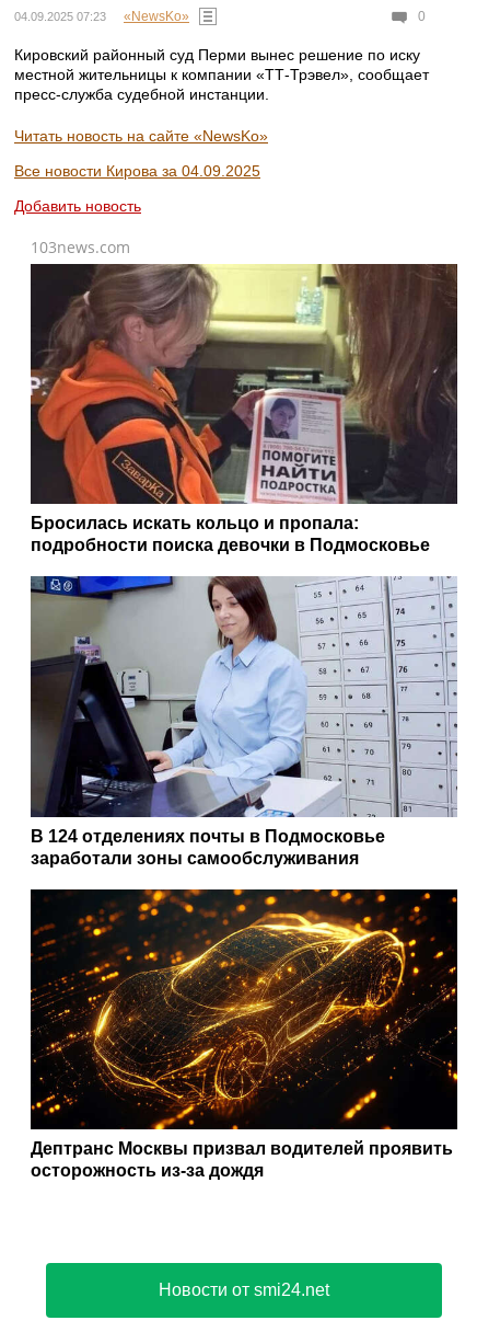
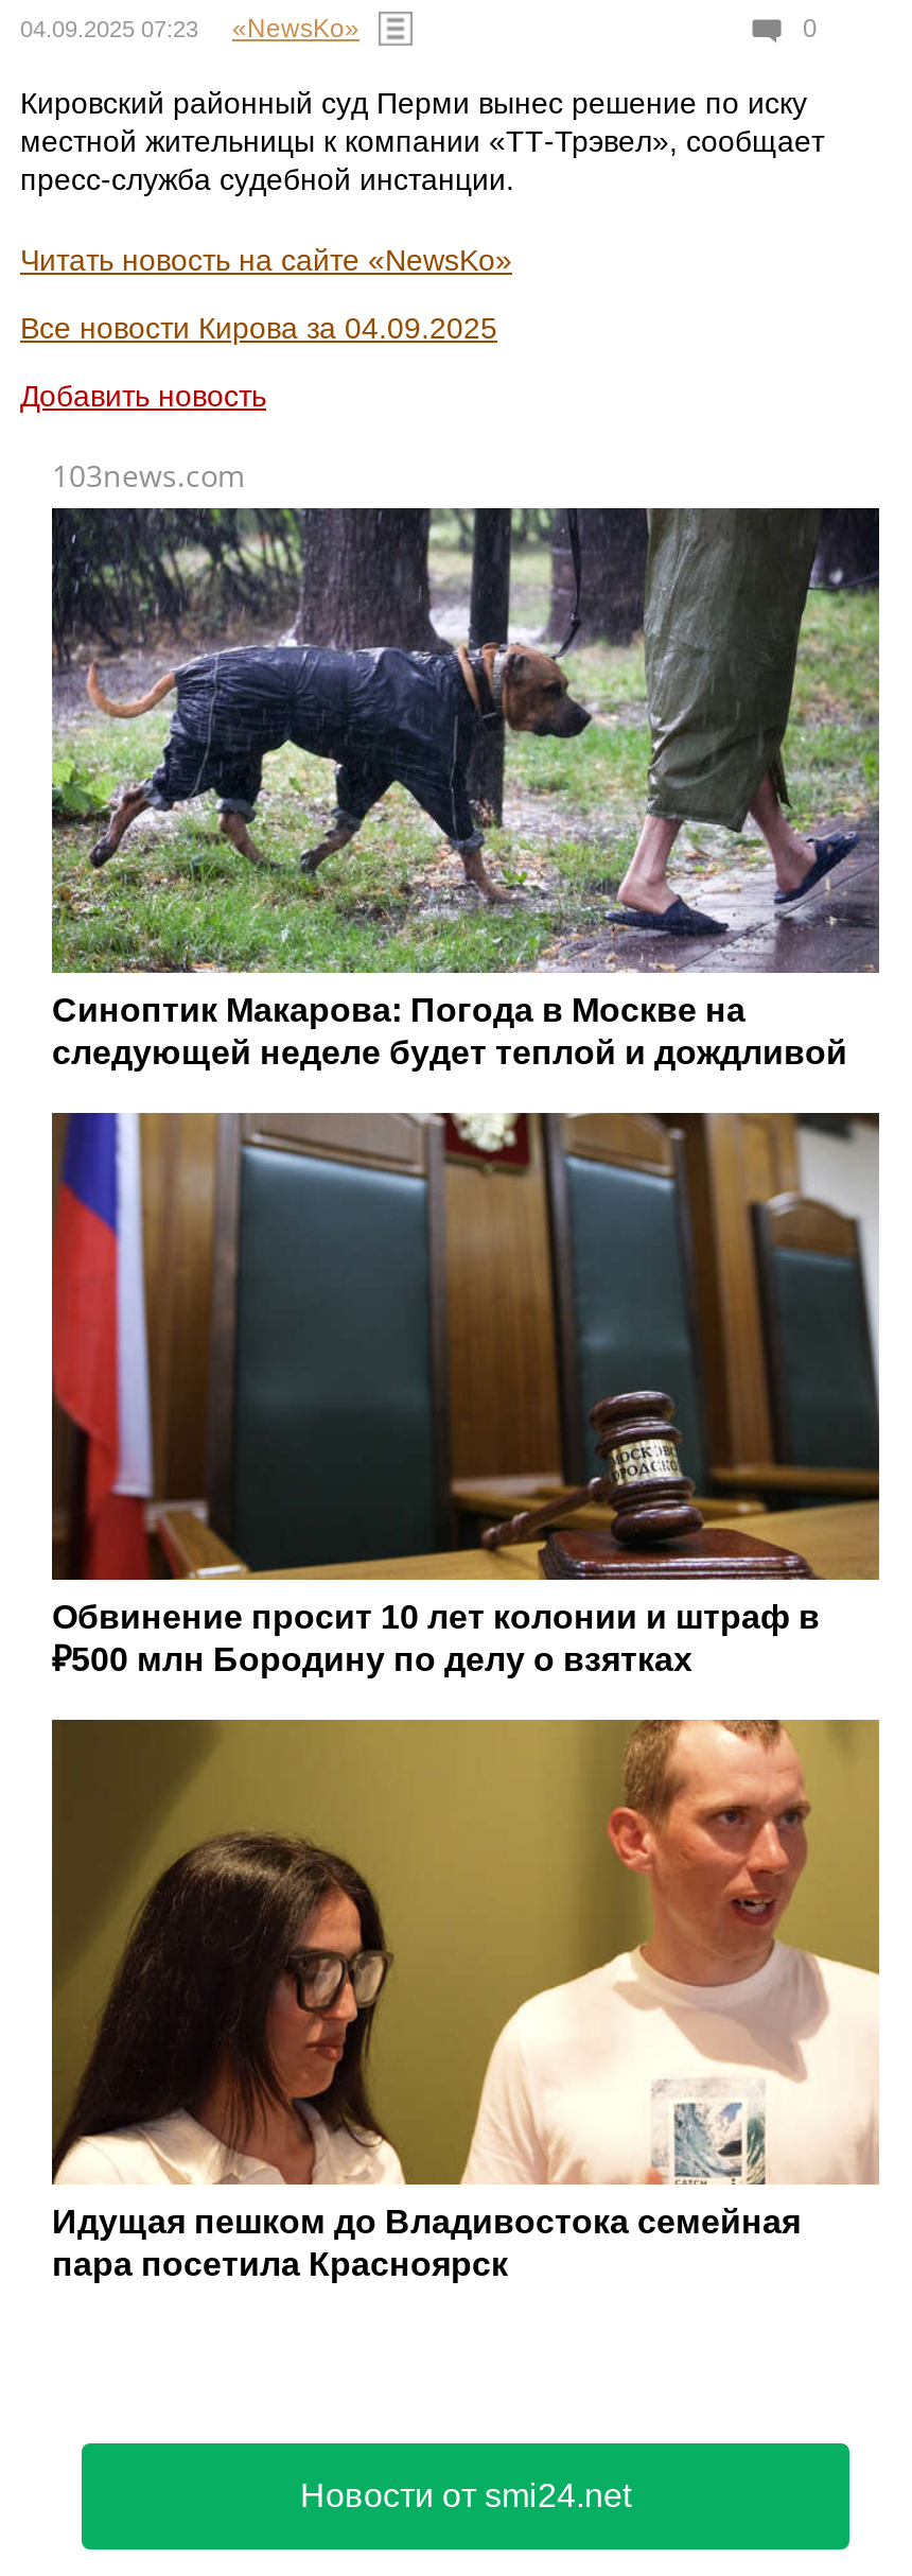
- [image]
- Бросилась искать кольцо и пропала:
- подробности поиска девочки в Подмосковье
+ [image]
+ Синоптик Макарова: Погода в Москве на
+ следующей неделе будет теплой и дождливой

- [image]
- В 124 отделениях почты в Подмосковье
- заработали зоны самообслуживания
+ [image]
+ Обвинение просит 10 лет колонии и штраф в
+ ₽500 млн Бородину по делу о взятках

- [image]
- Дептранс Москвы призвал водителей проявить
- осторожность из-за дождя
+ [image]
+ Идущая пешком до Владивостока семейная
+ пара посетила Красноярск
